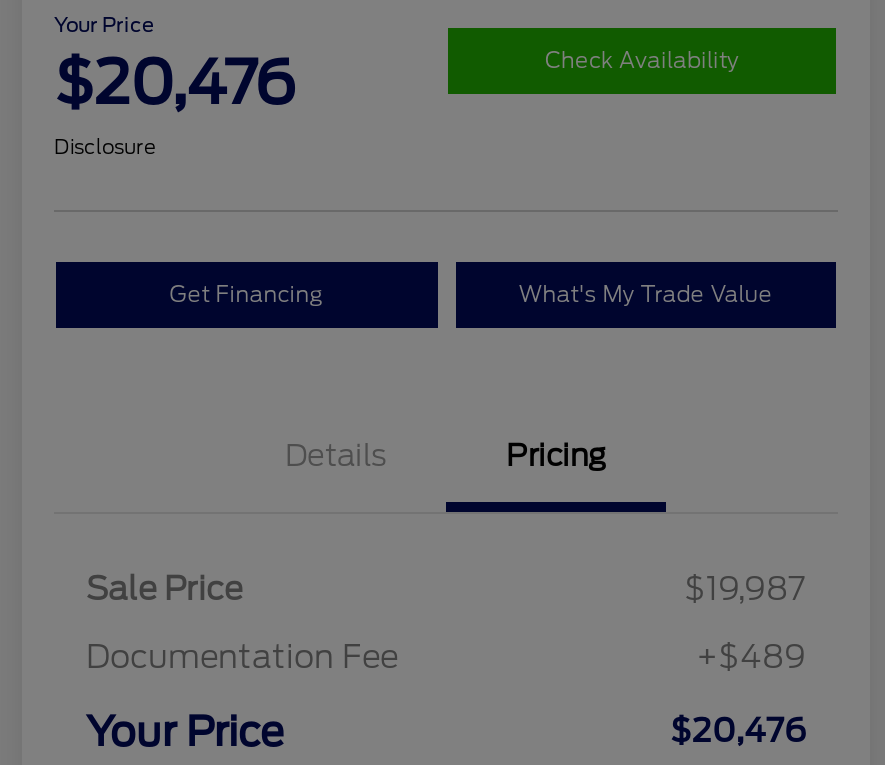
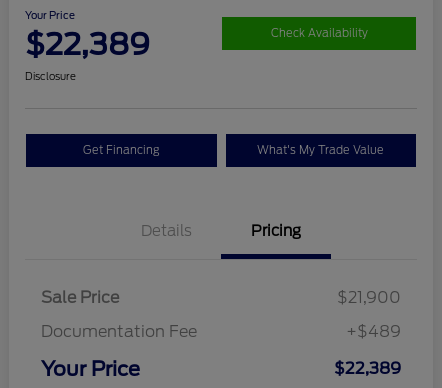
- $20,476
+ $22,389

- $19,987
+ $21,900

- $20,476
+ $22,389
